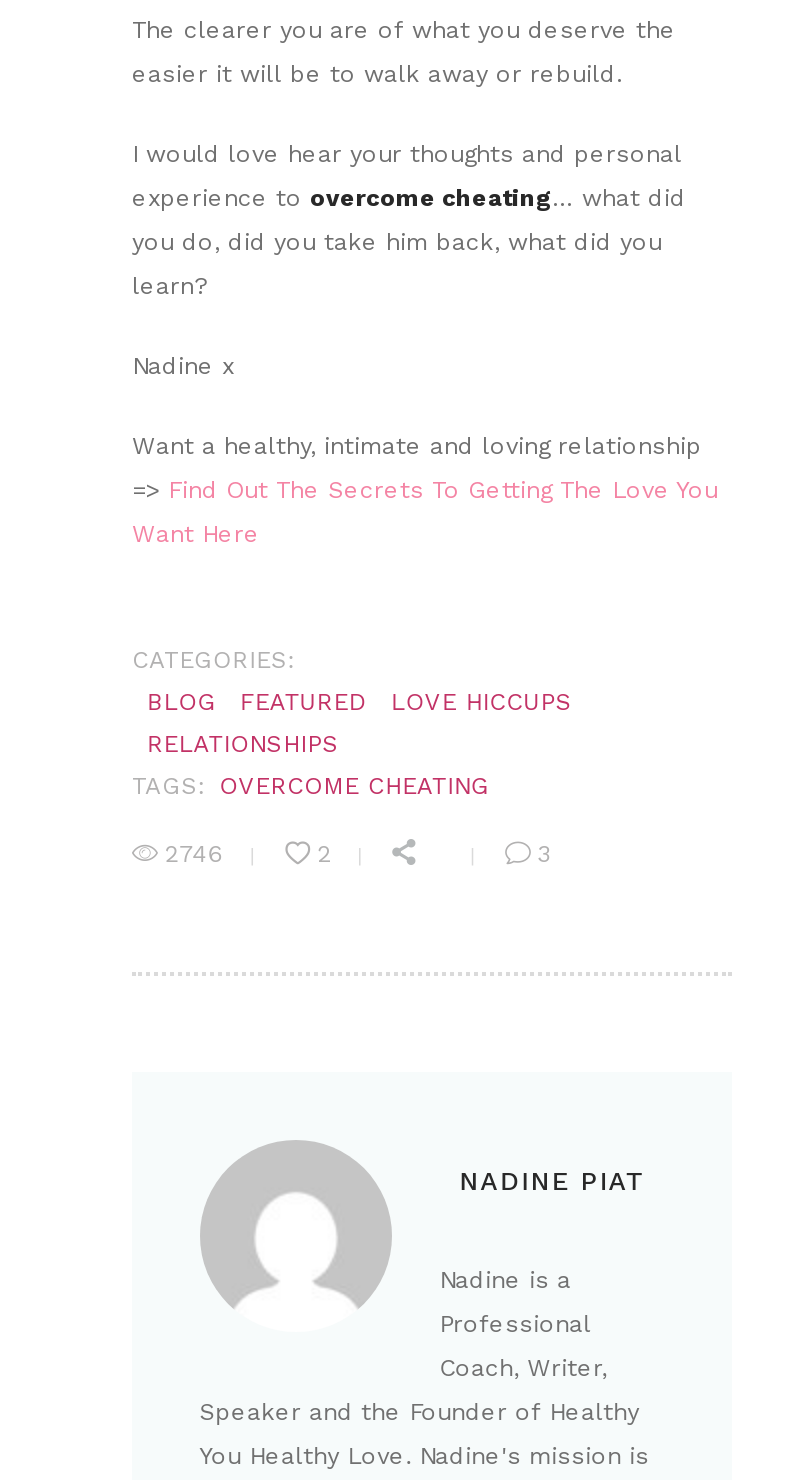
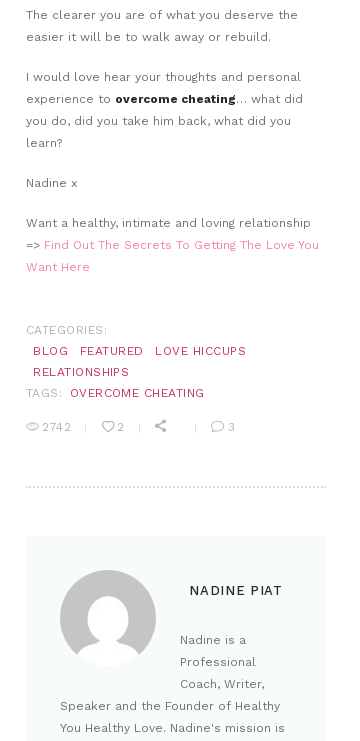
- 2746
+ 2742
